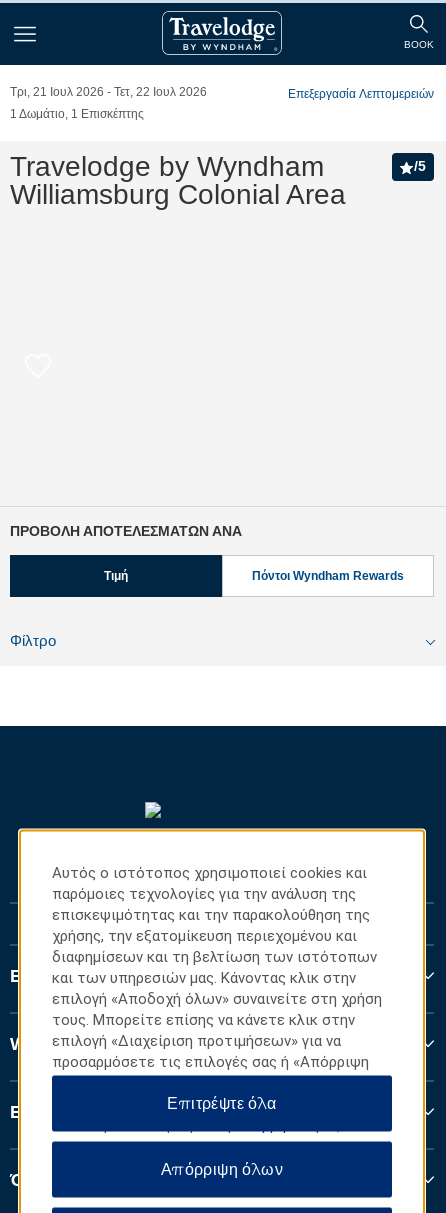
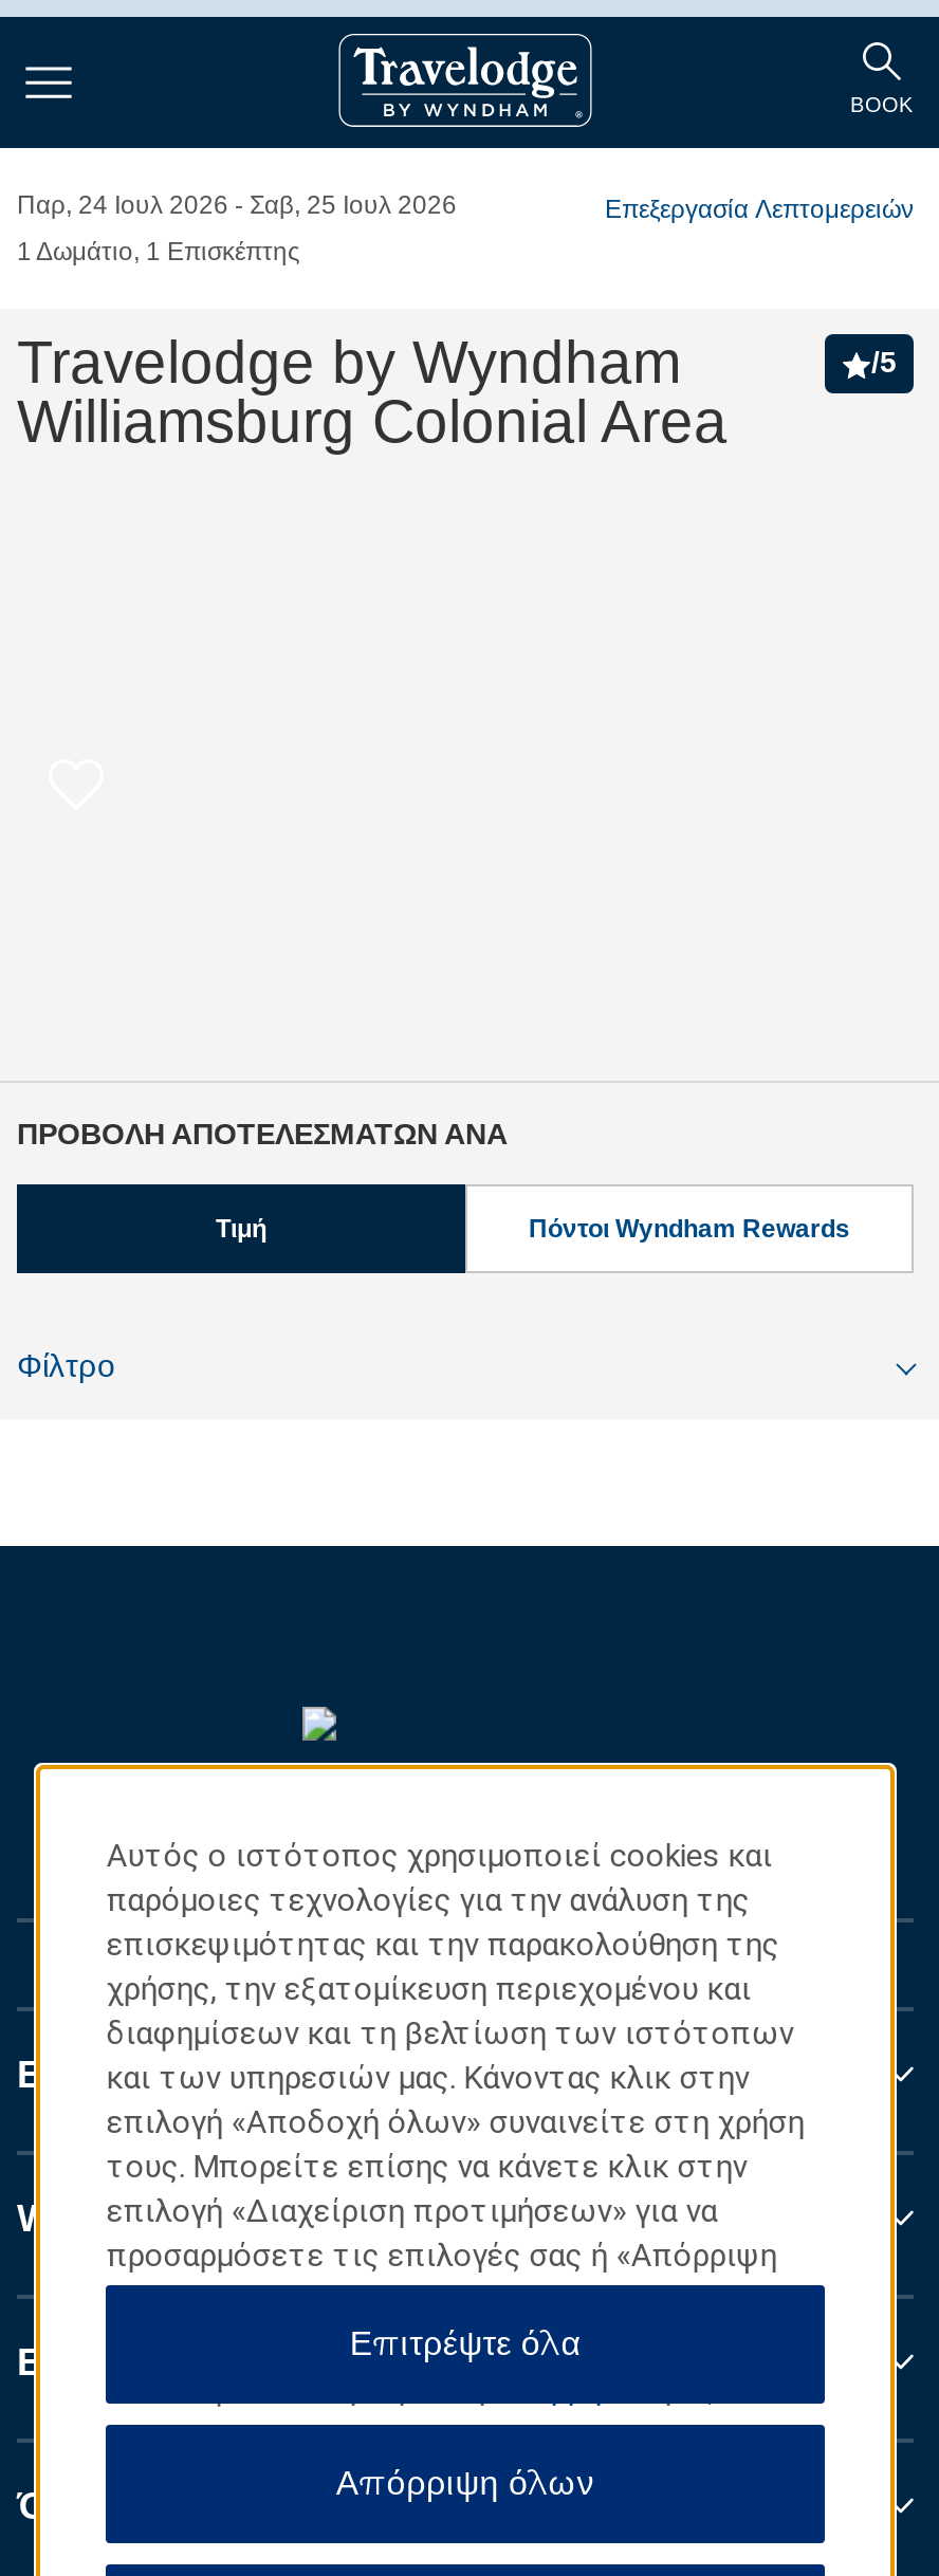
- Τρι, 21 Ιουλ 2026
+ Παρ, 24 Ιουλ 2026

- Τετ, 22 Ιουλ 2026
+ Σαβ, 25 Ιουλ 2026
